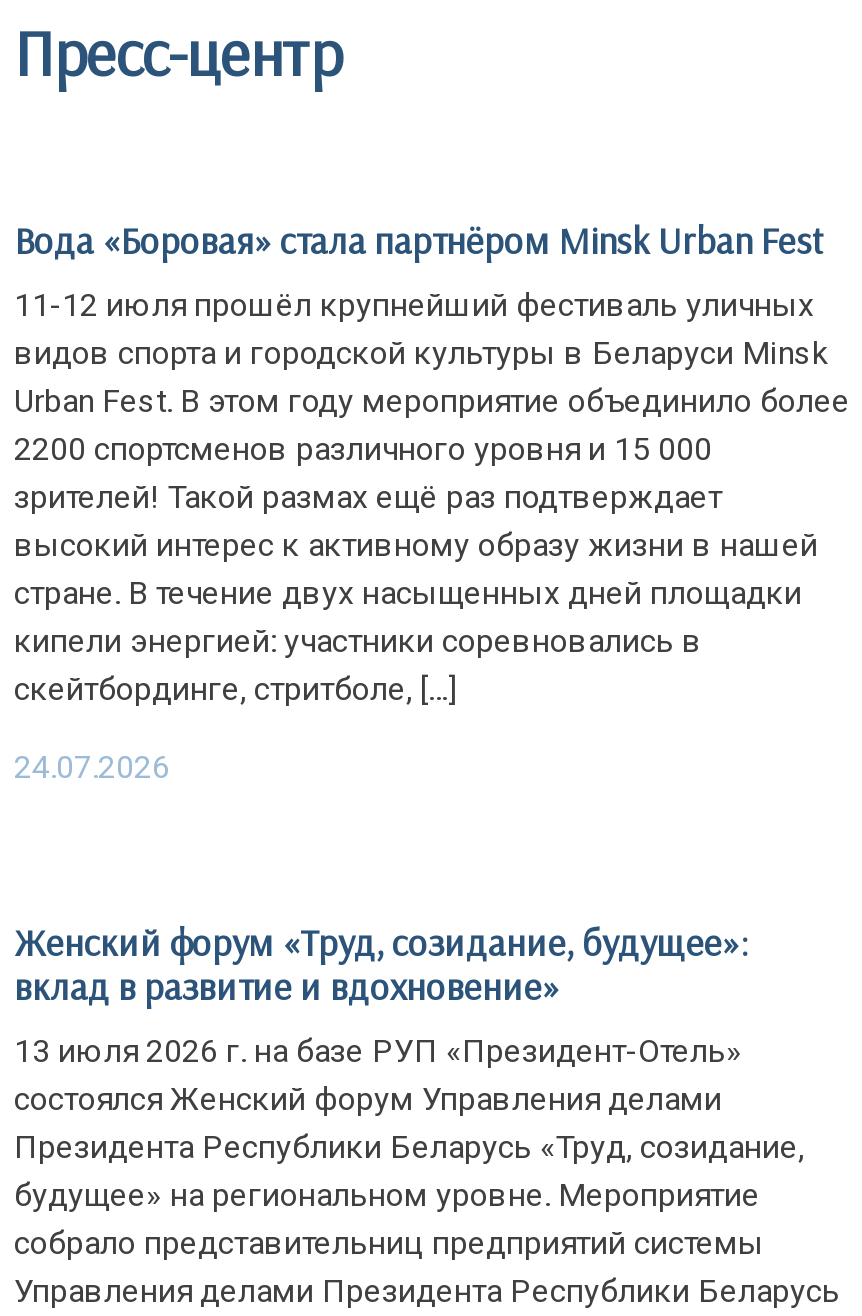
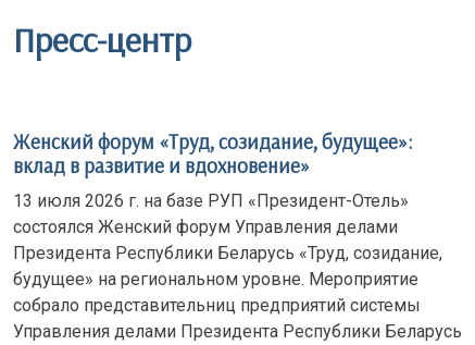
- Вода «Боровая» стала партнёром Minsk Urban Fest
- 11-12 июля прошёл крупнейший фестиваль уличных
- видов спорта и городской культуры в Беларуси Minsk
- Urban Fest. В этом году мероприятие объединило более
- 2200 спортсменов различного уровня и 15 000
- зрителей! Такой размах ещё раз подтверждает
- высокий интерес к активному образу жизни в нашей
- стране. В течение двух насыщенных дней площадки
- кипели энергией: участники соревновались в
- скейтбординге, стритболе, […]
- 24.07.2026
